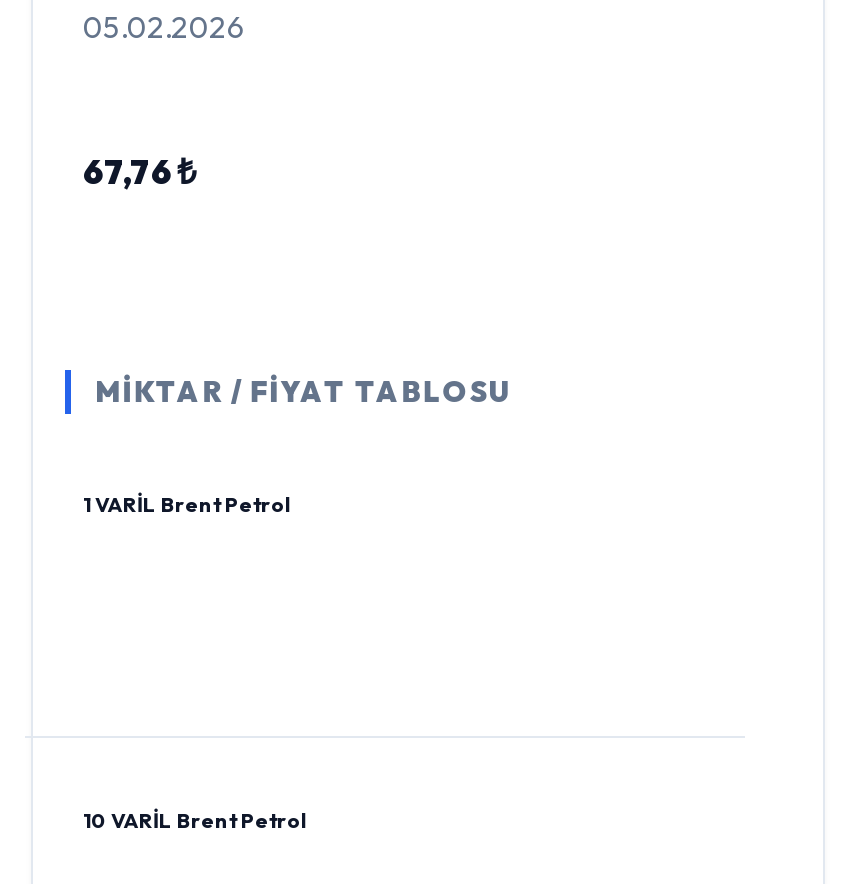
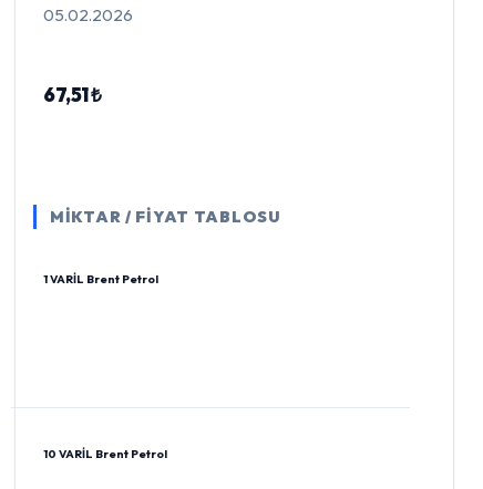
- 67,76 ₺
+ 67,51 ₺
